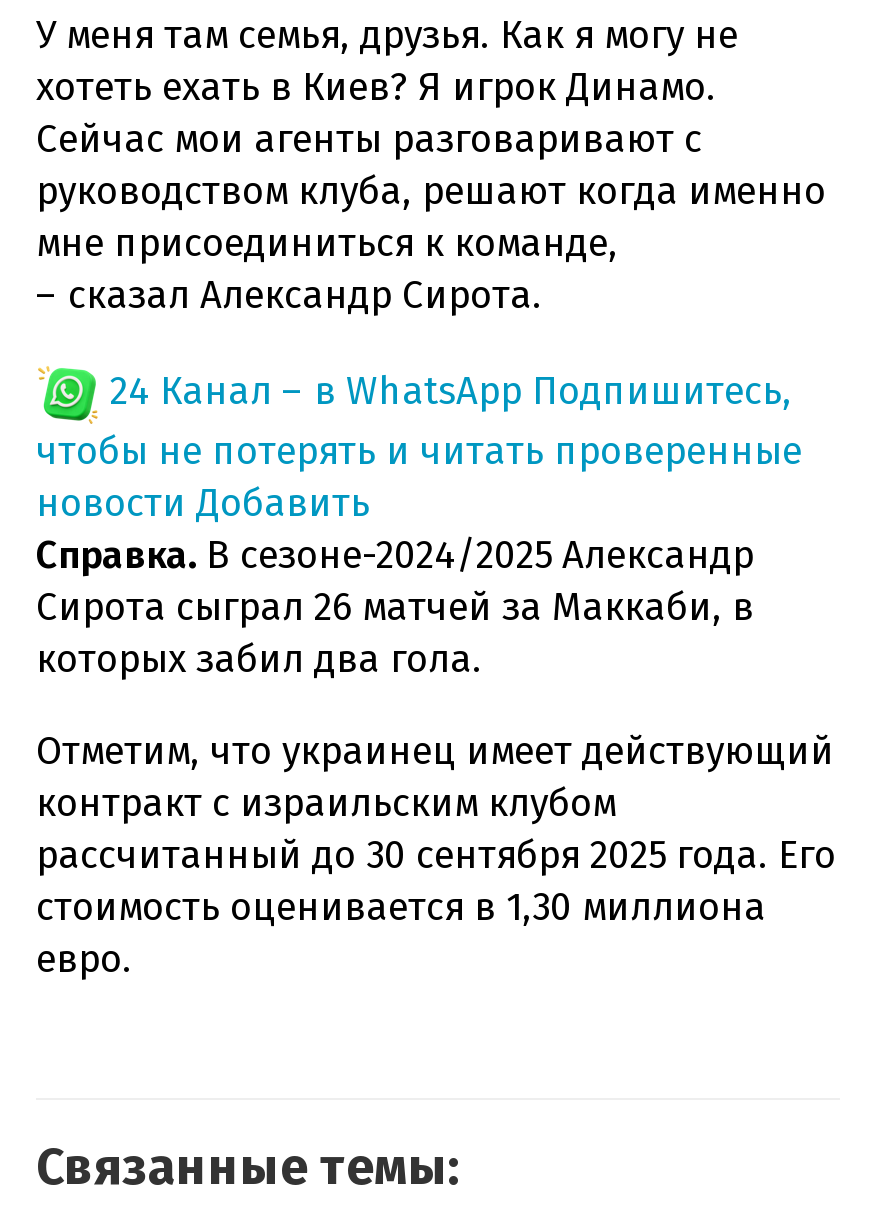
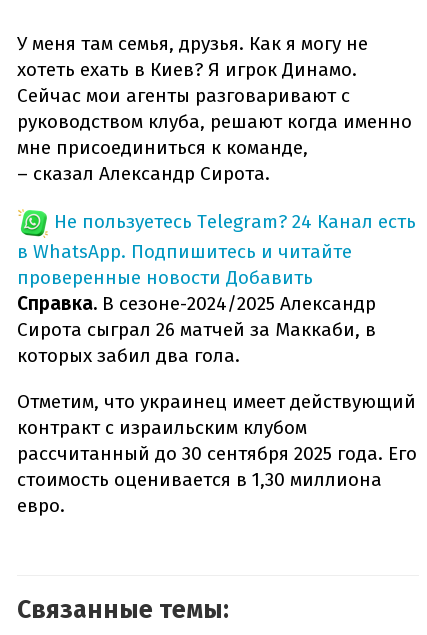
- 24 Канал – в WhatsApp Подпишитесь,
- чтобы не потерять и читать проверенные
- новости Добавить
+ Не пользуетесь Telegram? 24 Канал есть
+ в WhatsApp. Подпишитесь и читайте
+ проверенные новости Добавить
